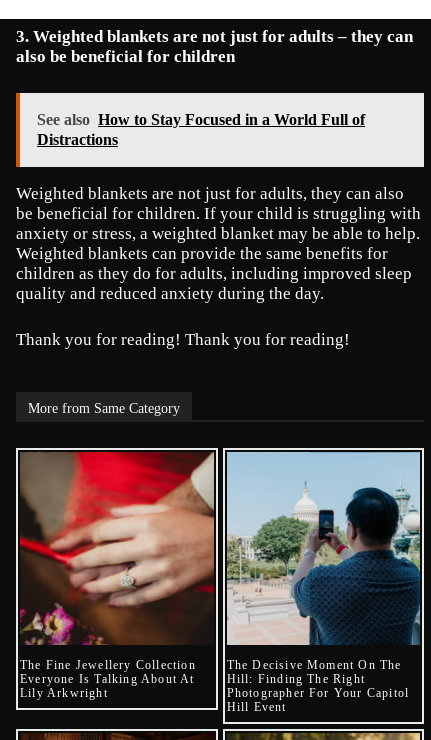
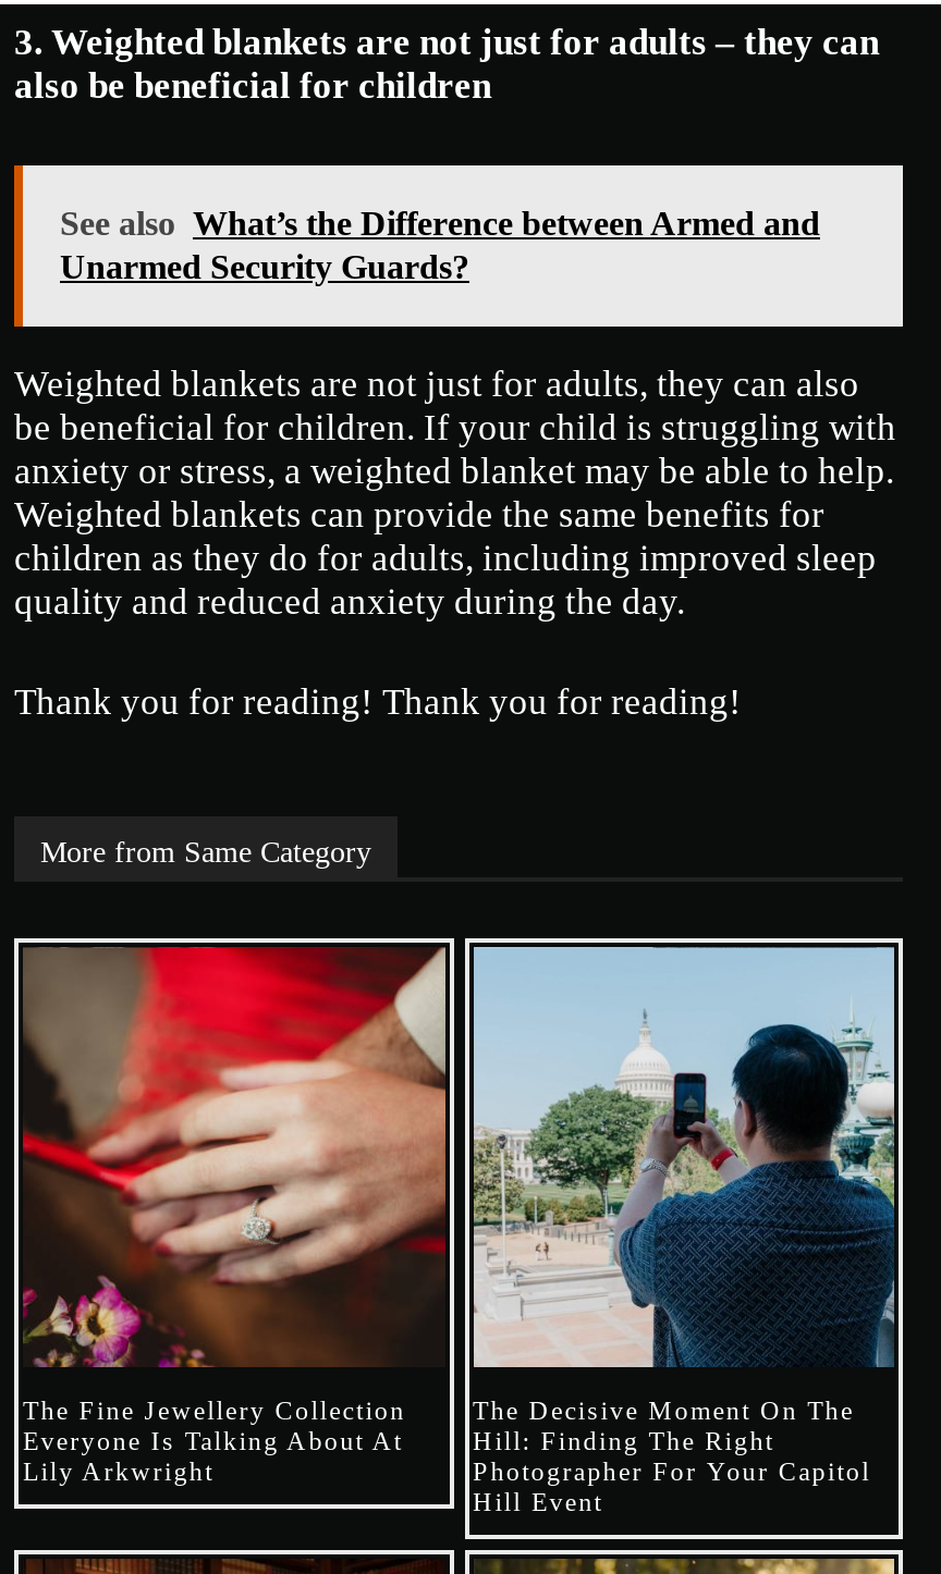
- See also How to Stay Focused in a World Full of
- Distractions
+ See also What’s the Difference between Armed and
+ Unarmed Security Guards?
